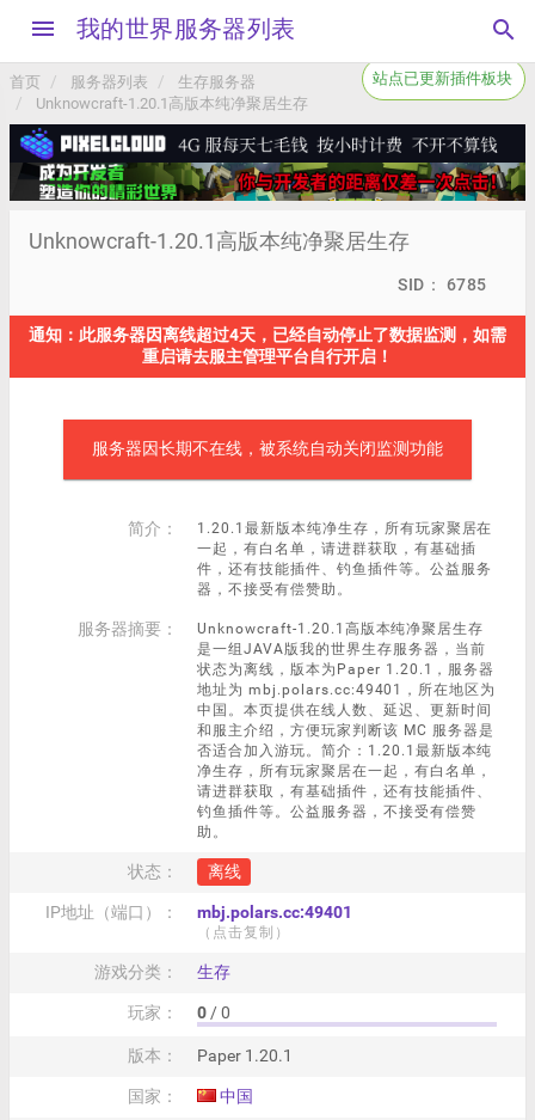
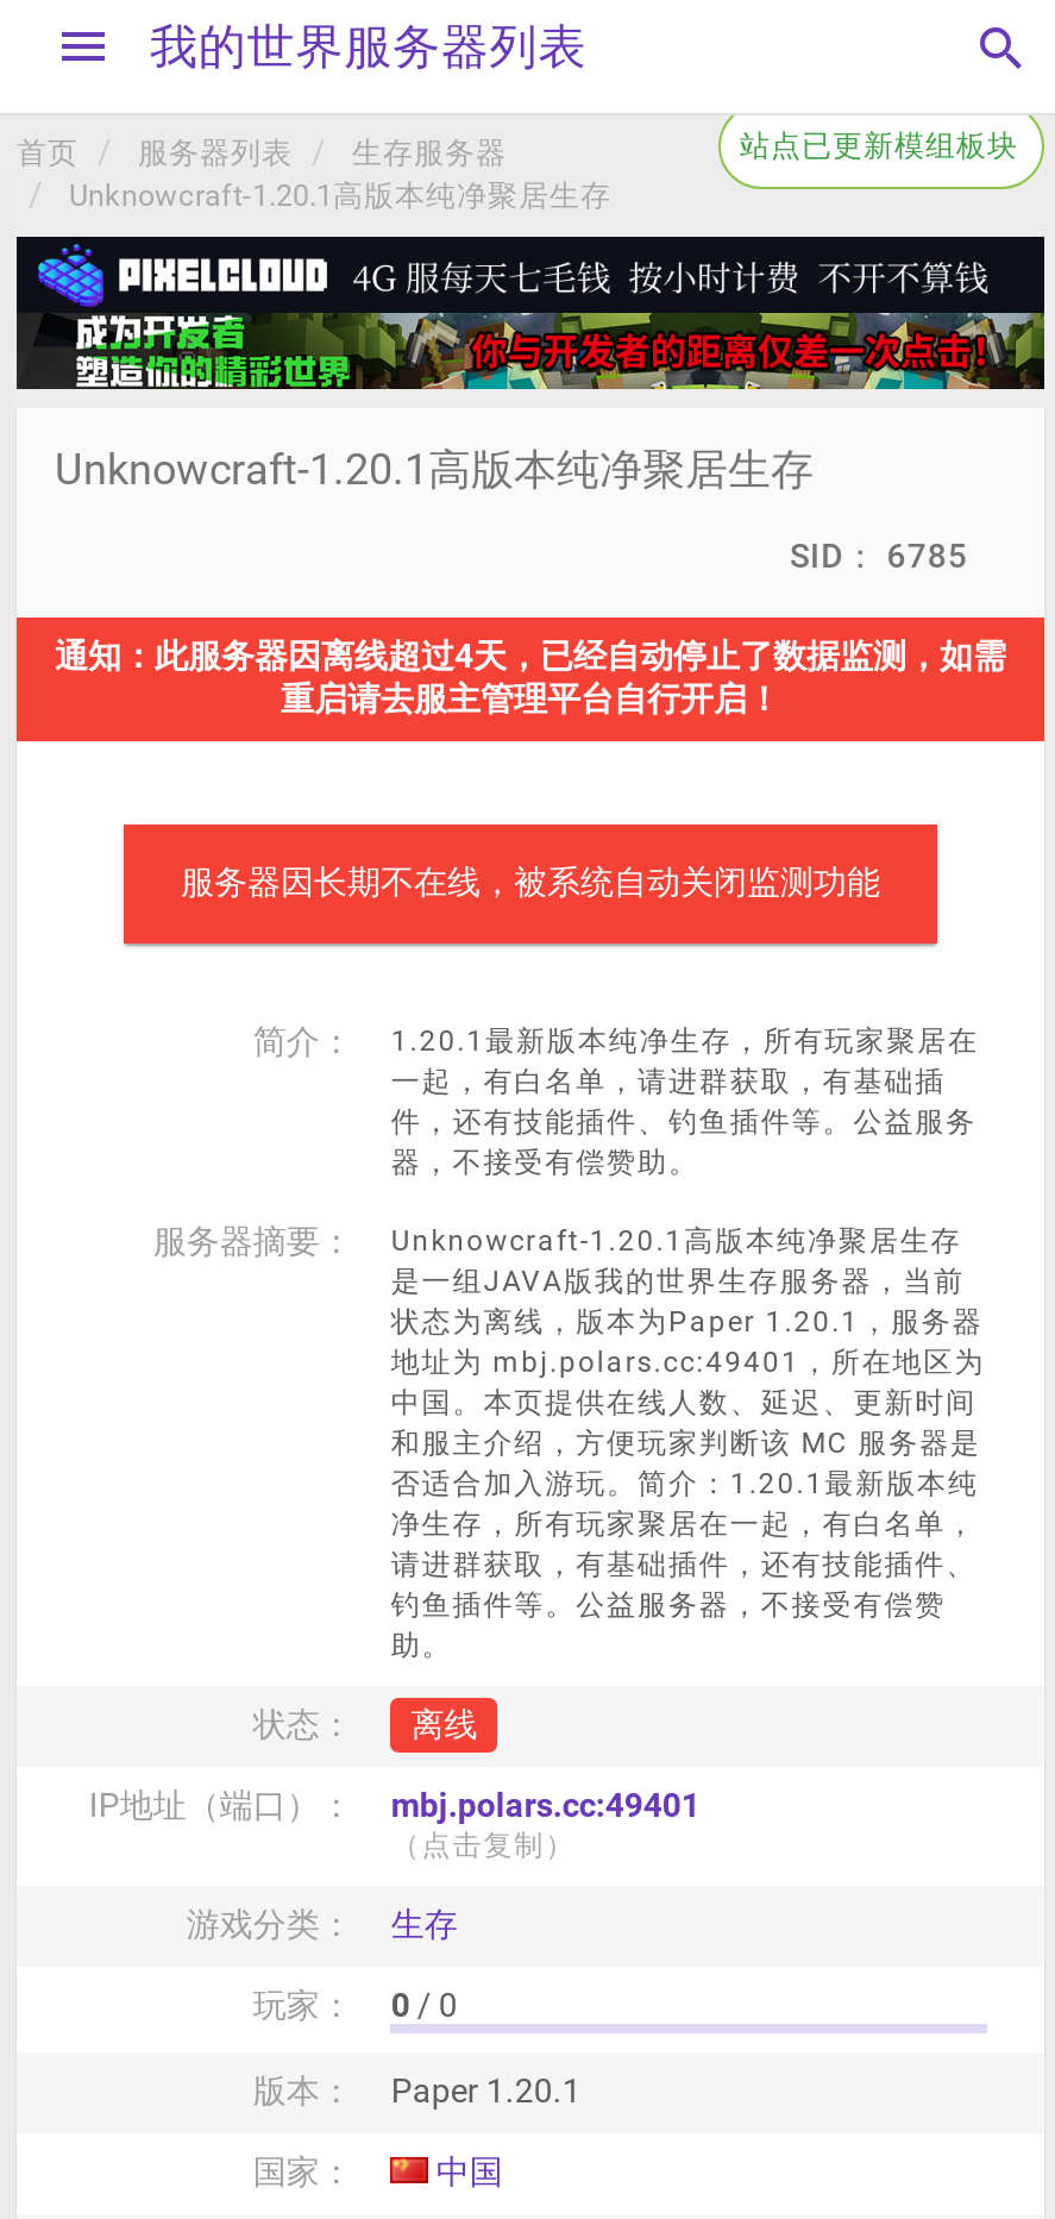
- 站点已更新插件板块
+ 站点已更新模组板块
